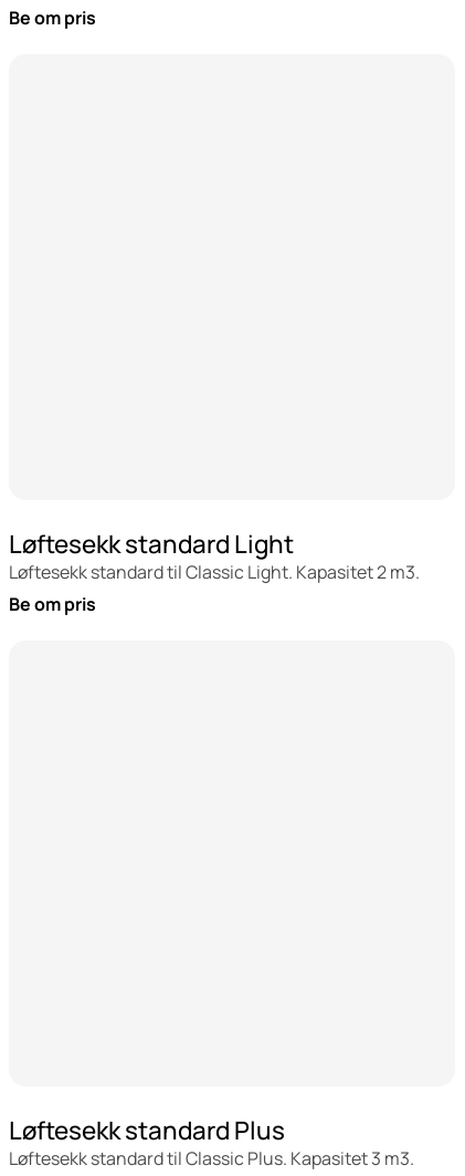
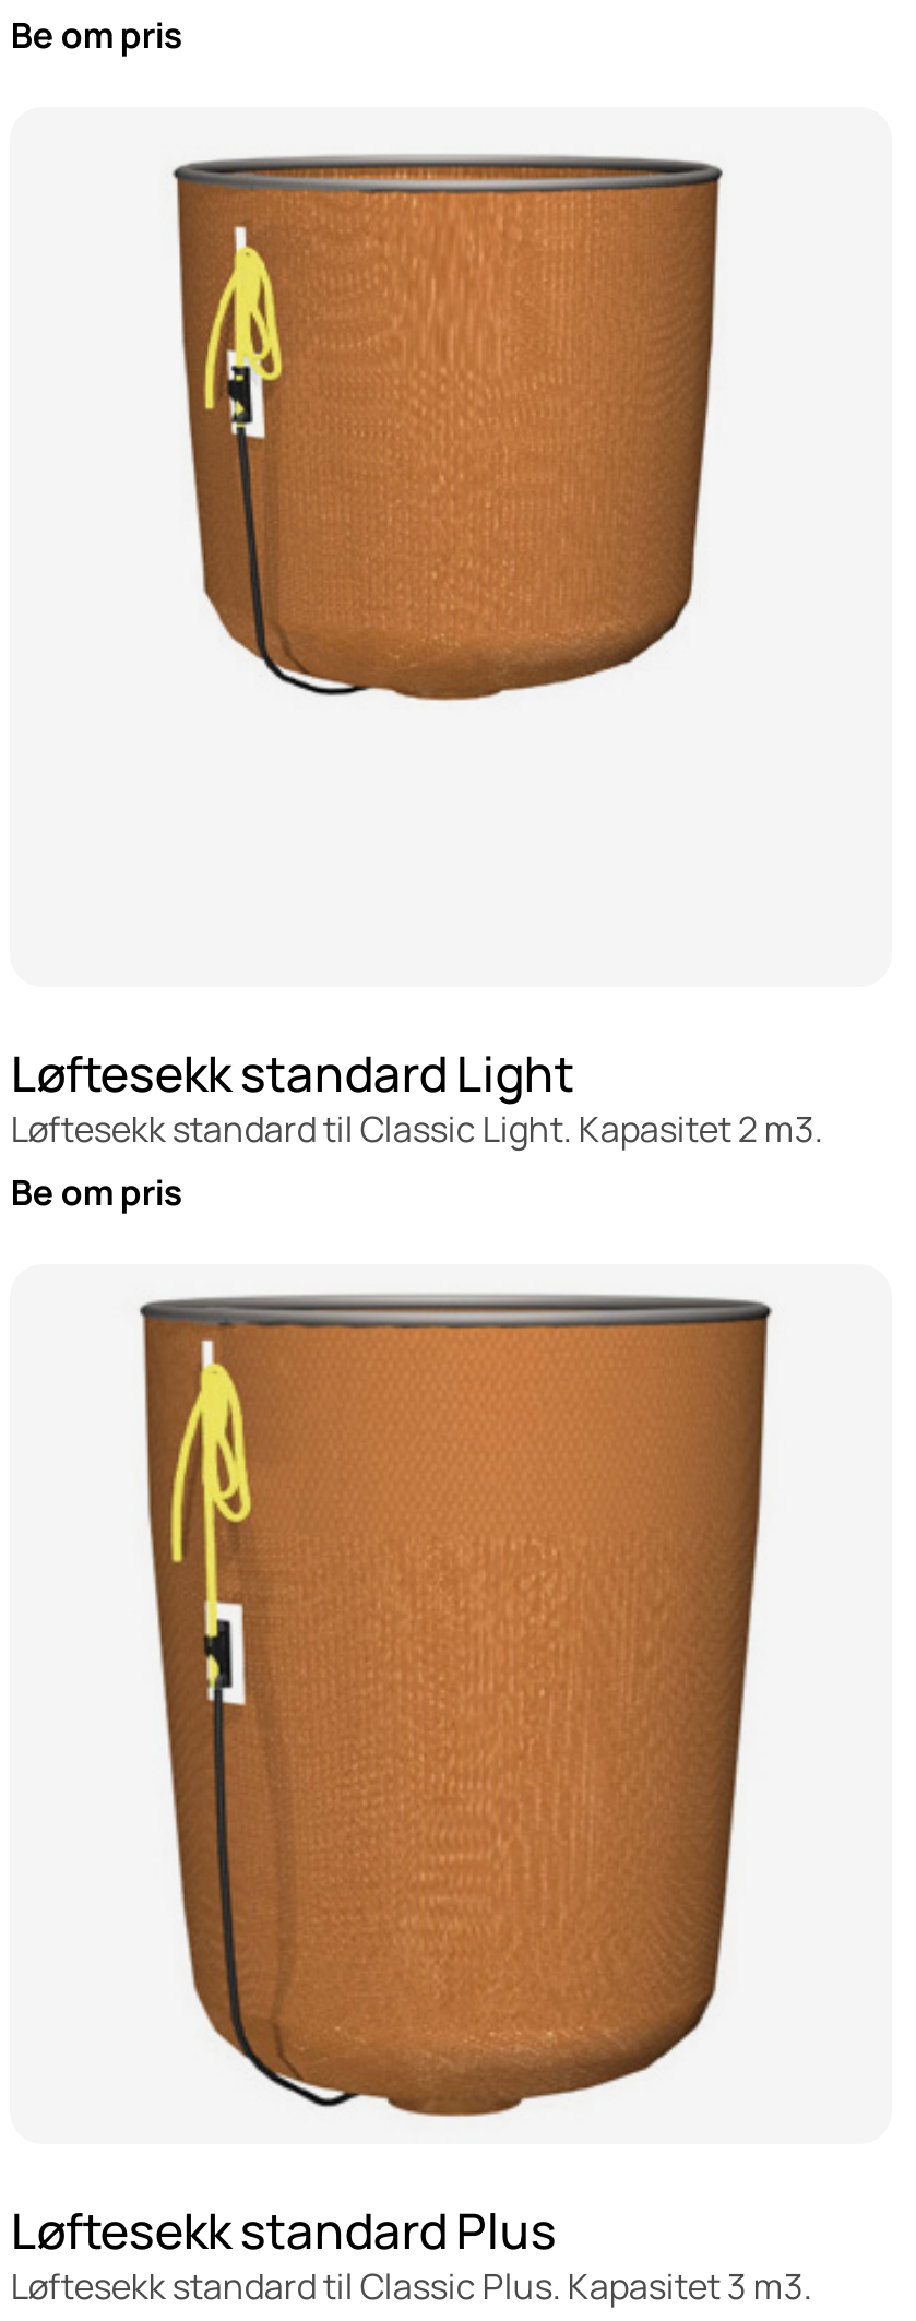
+ [image]

+ [image]
